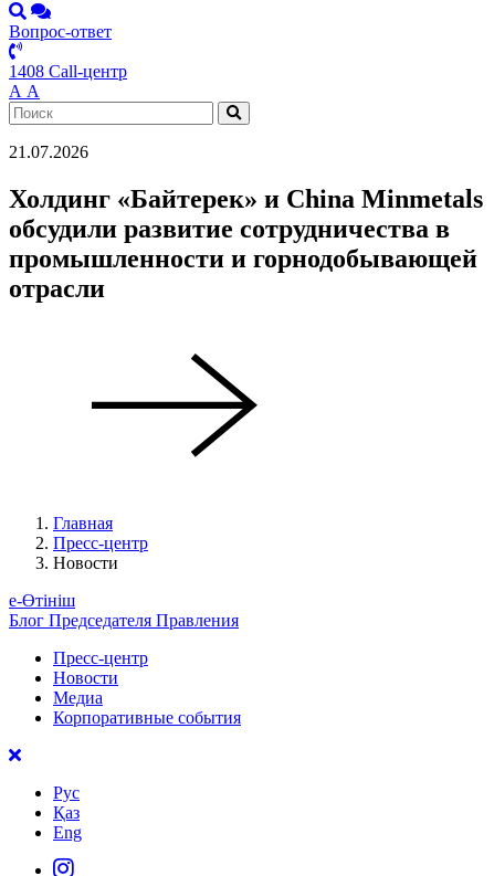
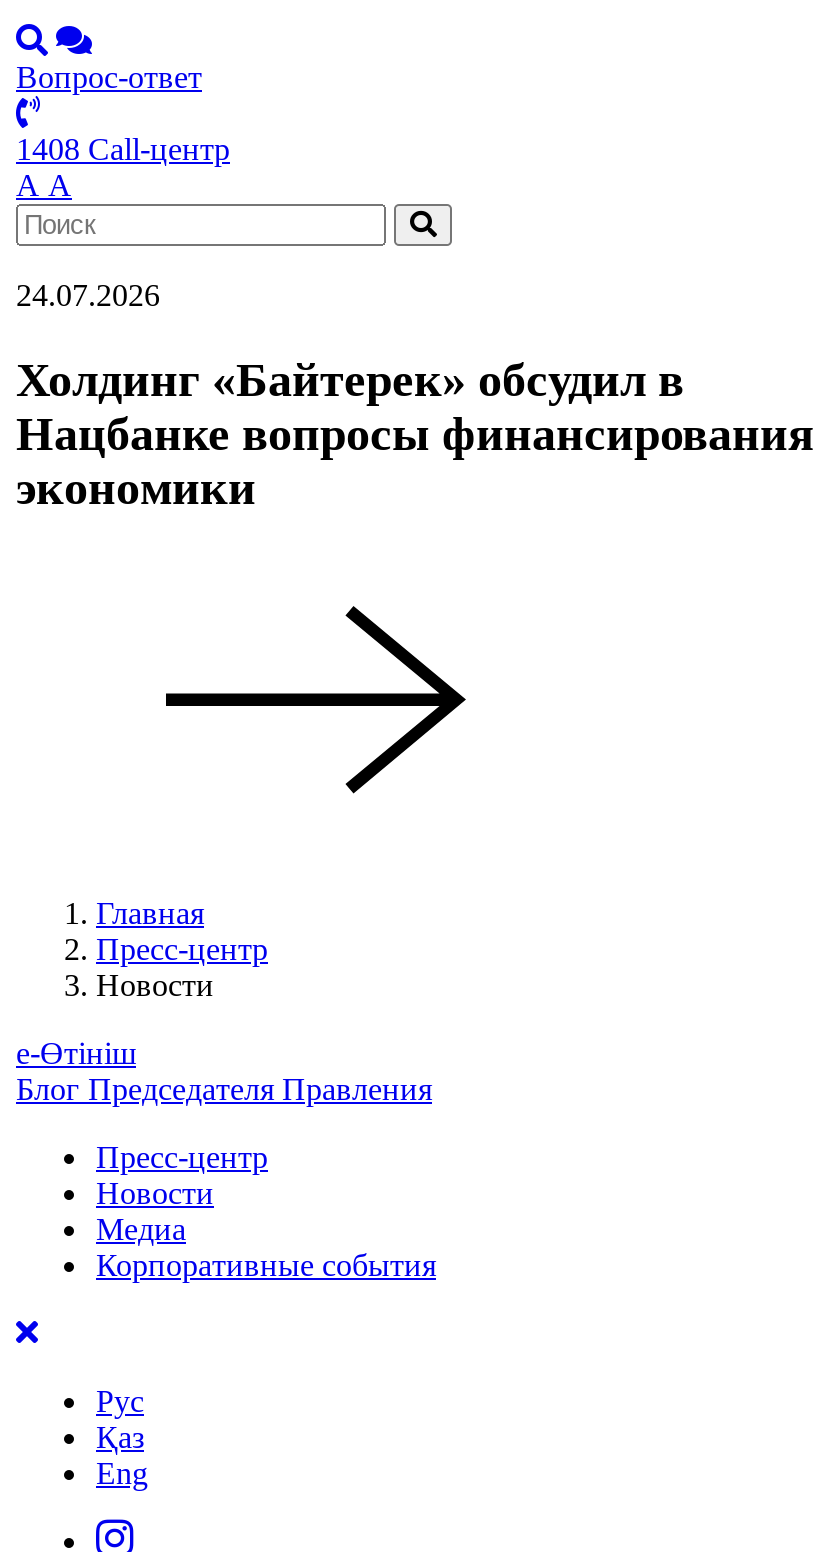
- 21.07.2026
+ 24.07.2026

- Холдинг «Байтерек» и China Minmetals
- обсудили развитие сотрудничества в
- промышленности и горнодобывающей
- отрасли
+ Холдинг «Байтерек» обсудил в
+ Нацбанке вопросы финансирования
+ экономики
